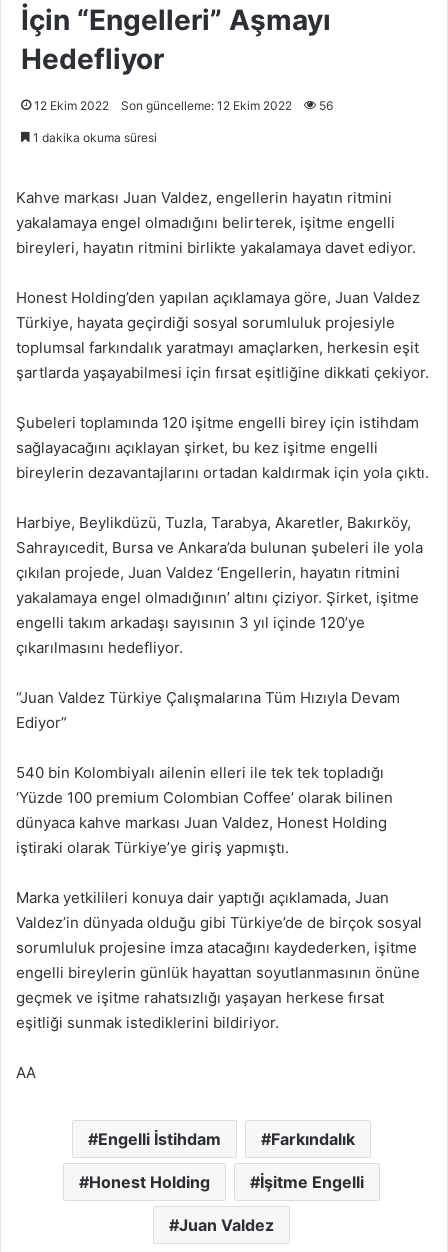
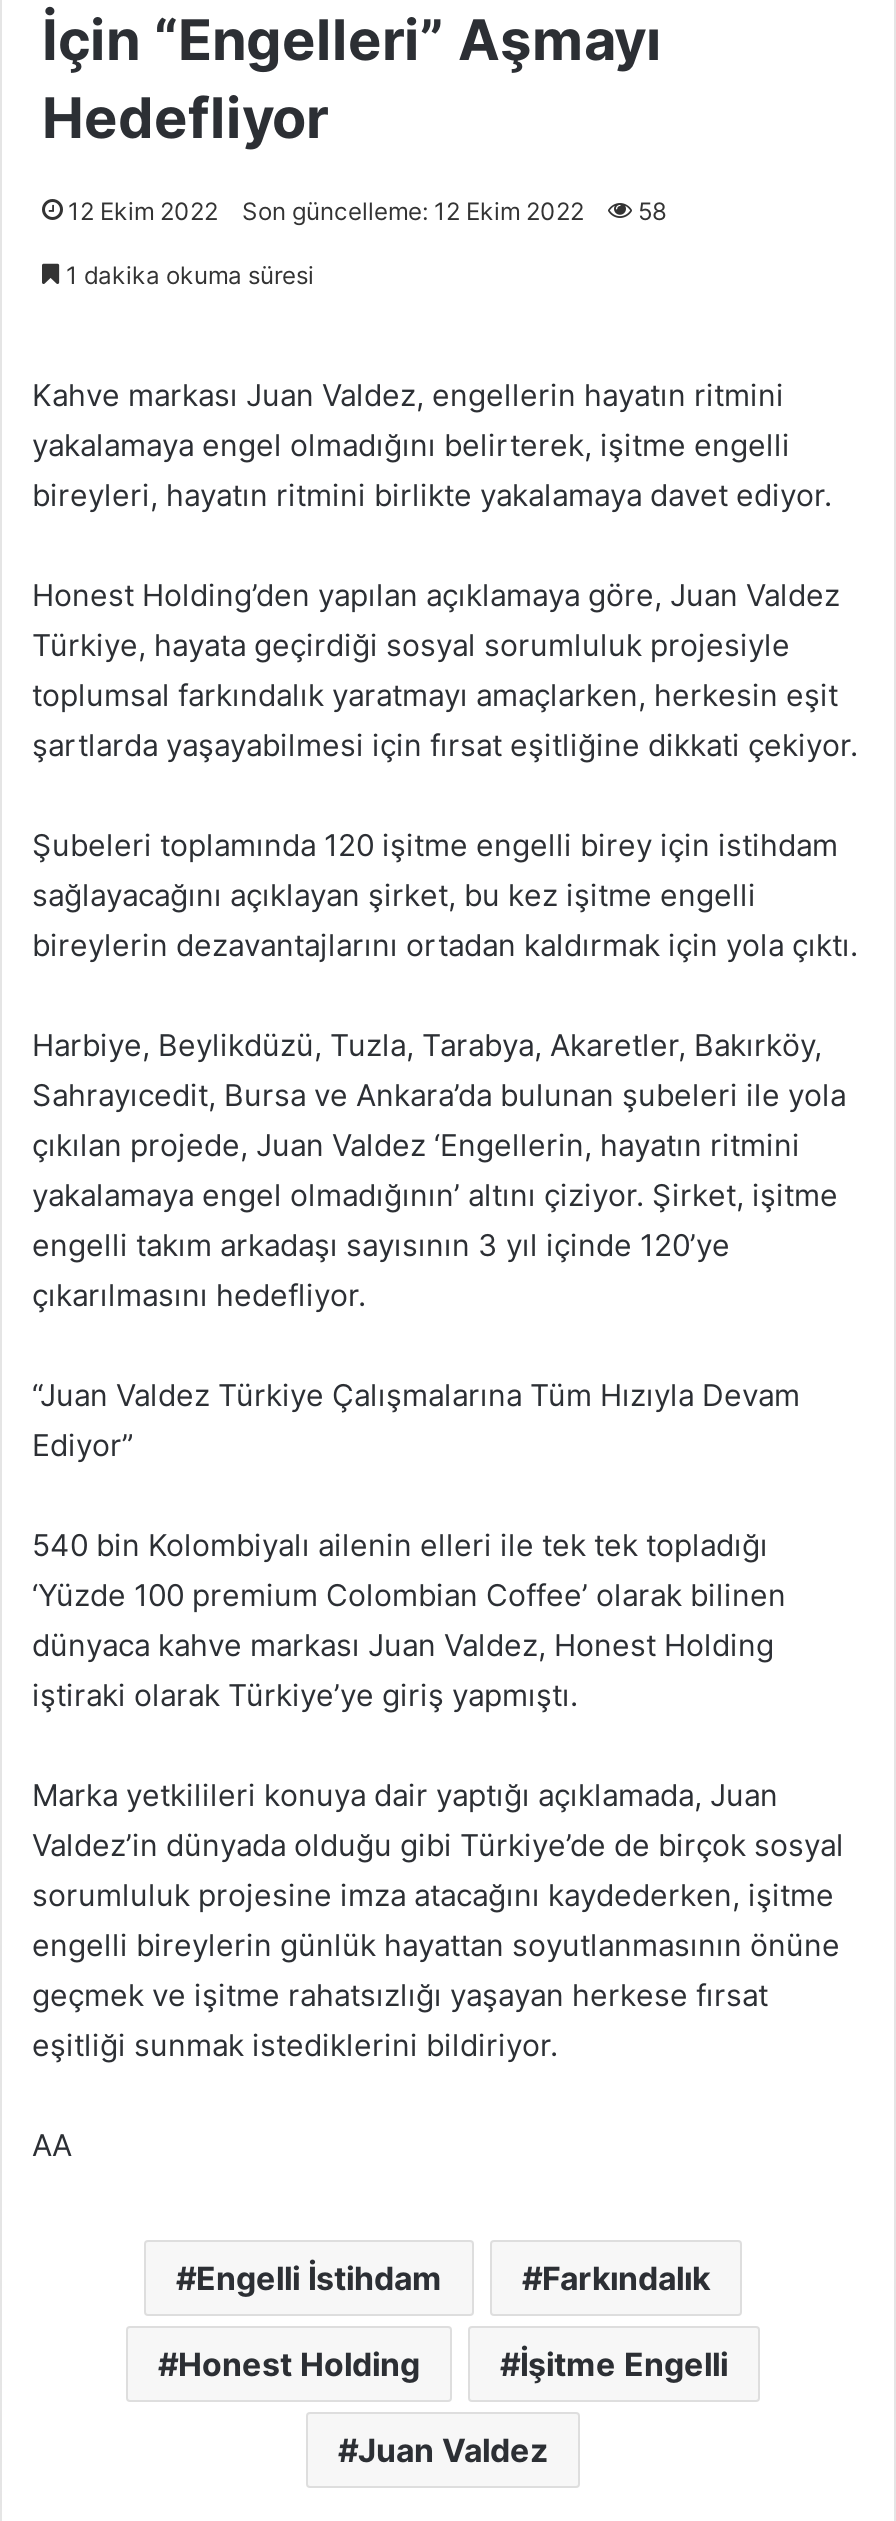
- 12 Ekim 2022 Son güncelleme: 12 Ekim 2022 56
+ 12 Ekim 2022 Son güncelleme: 12 Ekim 2022 58
